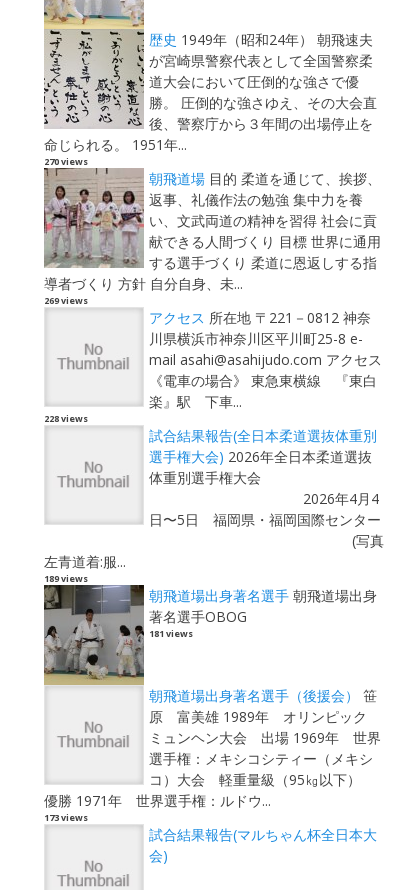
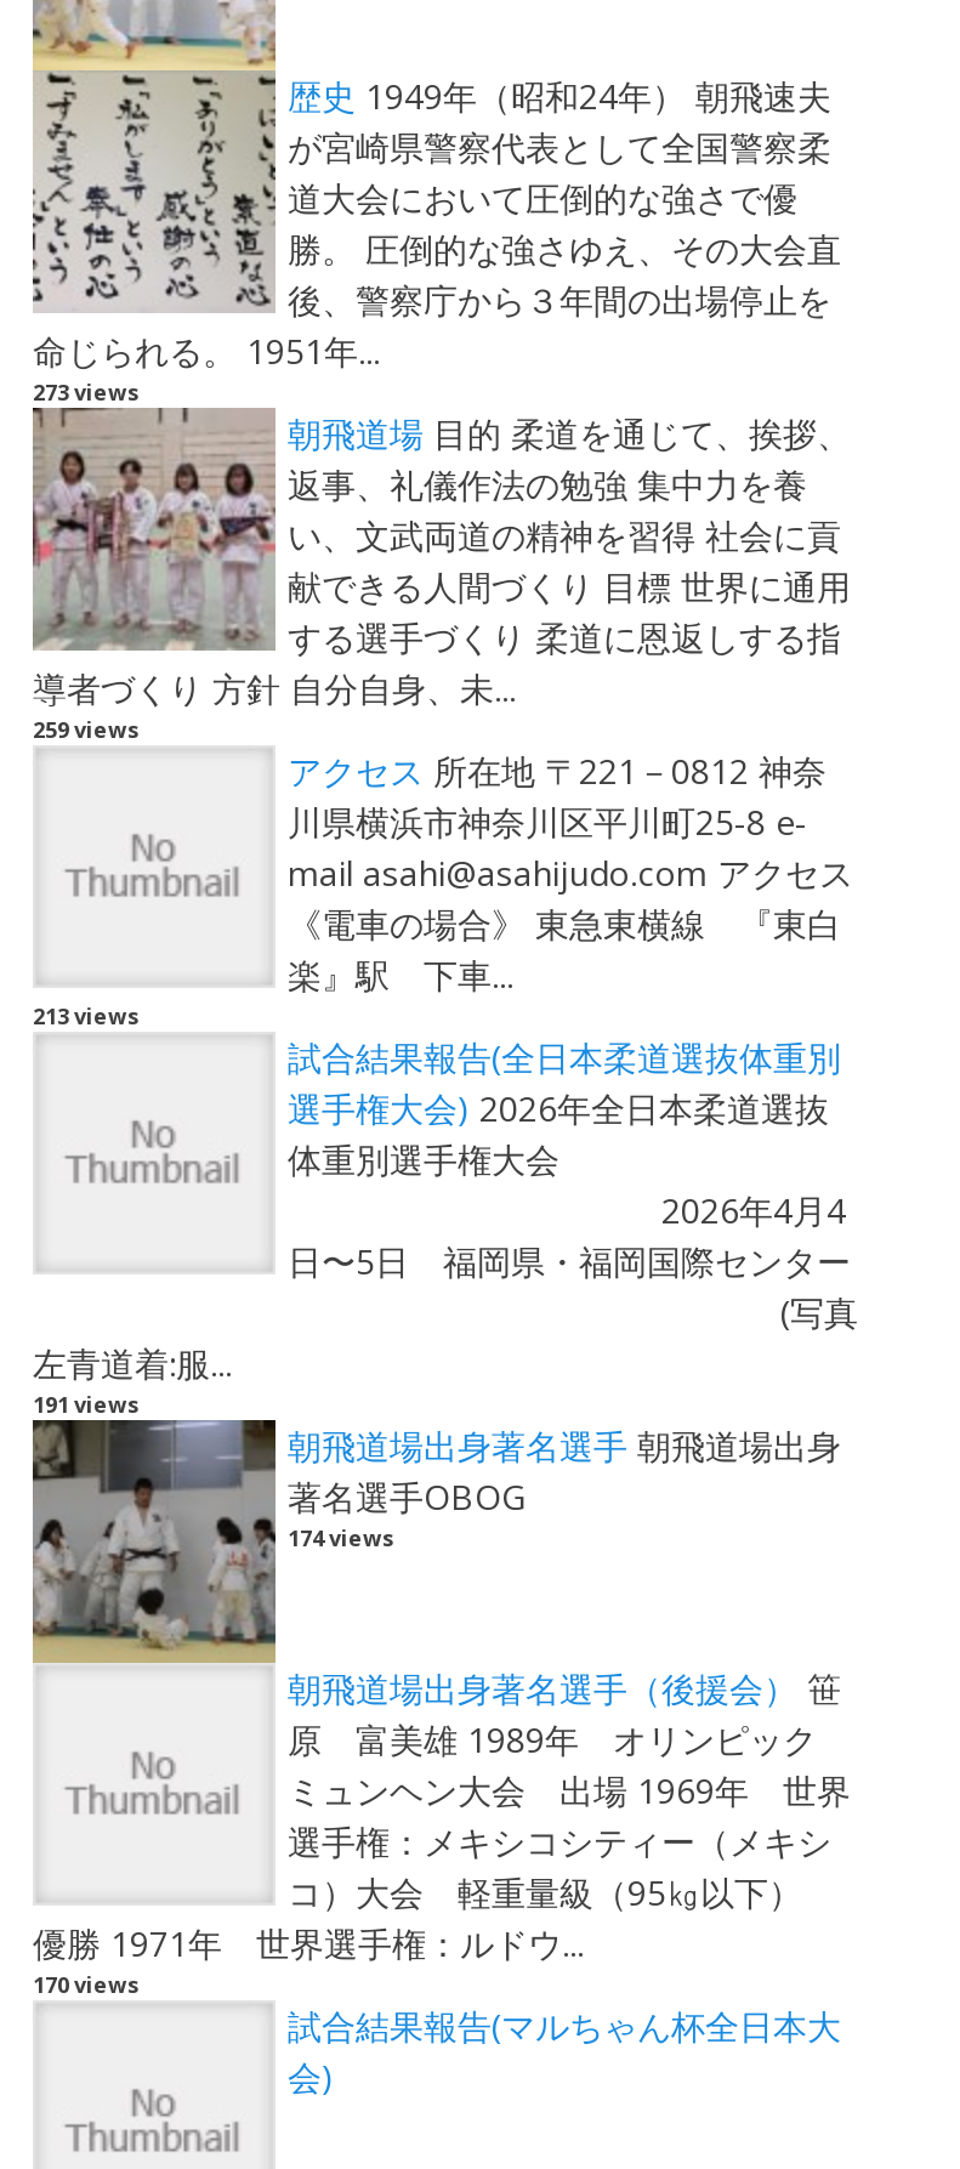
- 270 views
+ 273 views

- 269 views
+ 259 views

- 228 views
+ 213 views

- 189 views
+ 191 views

- 181 views
+ 174 views

- 173 views
+ 170 views
